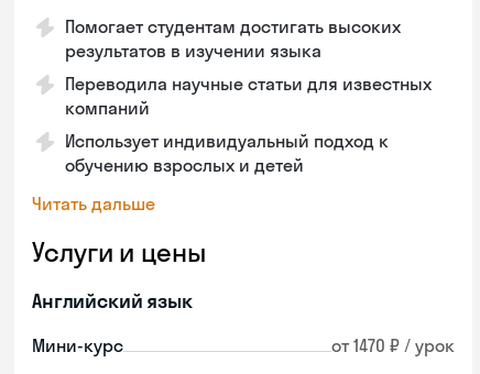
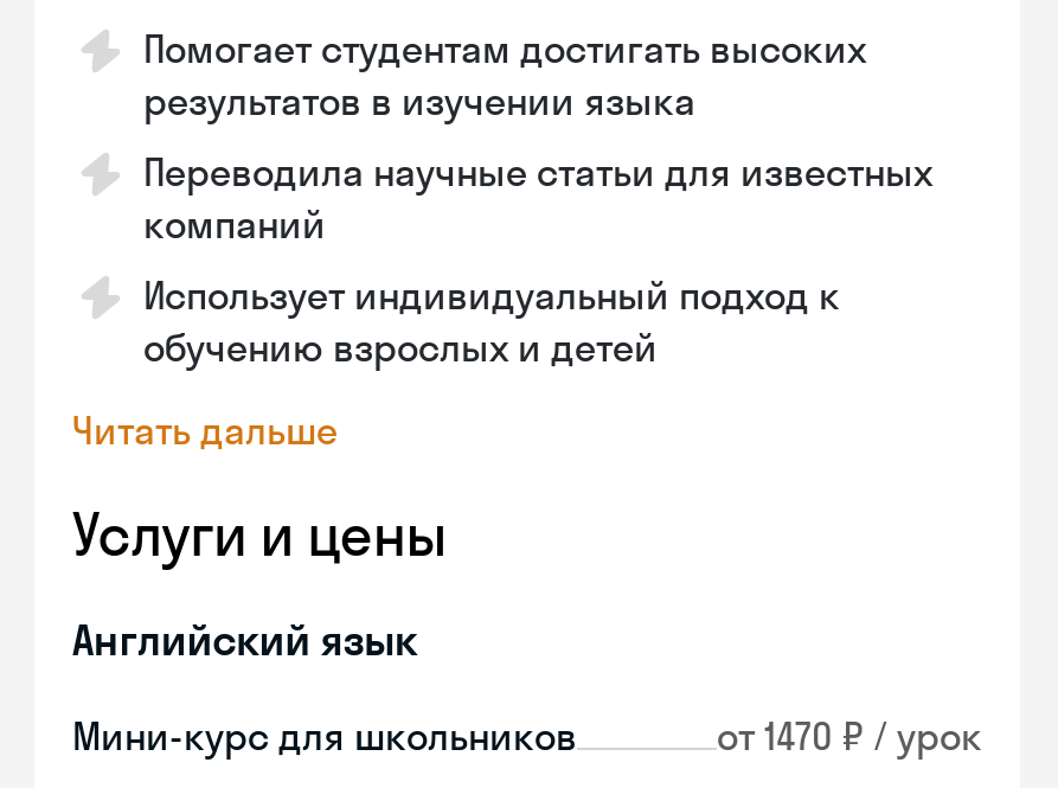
- Мини-курс
+ Мини-курс для школьников
